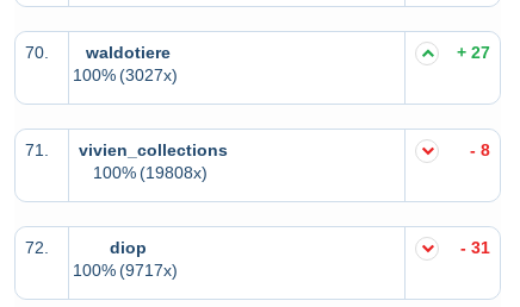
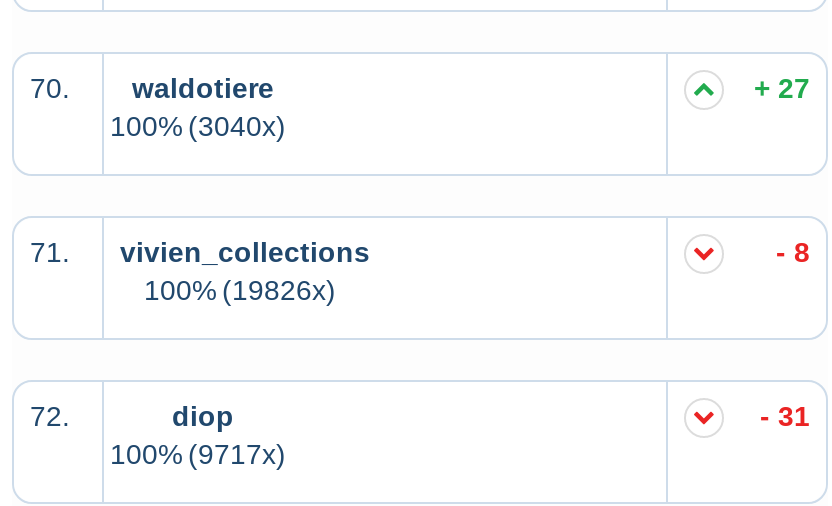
- 100% (3027x)
+ 100% (3040x)

- 100% (19808x)
+ 100% (19826x)
